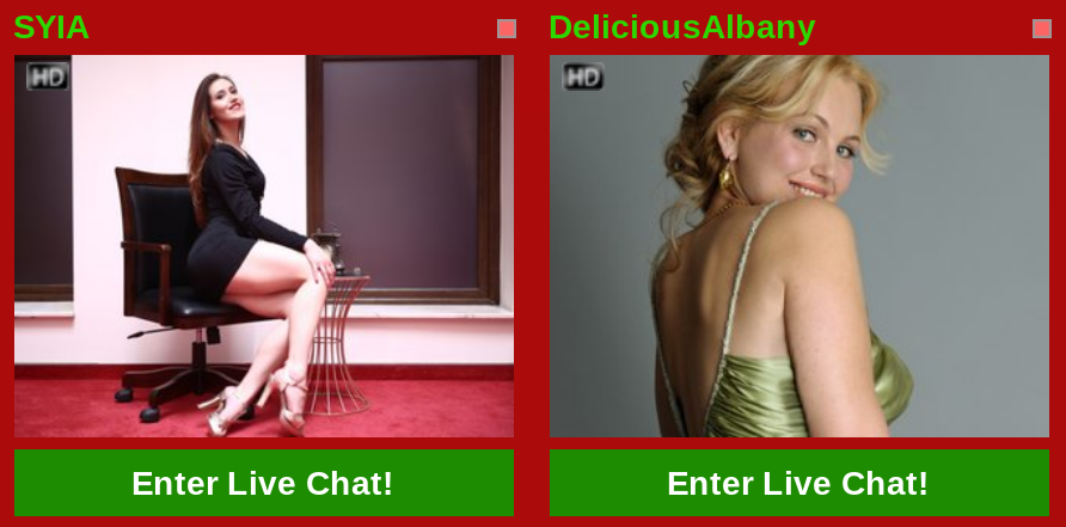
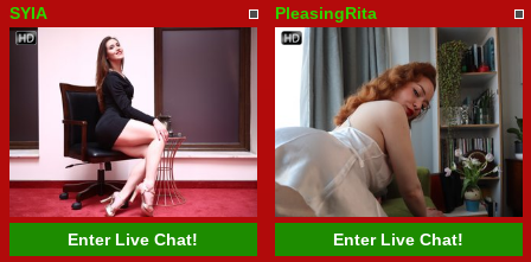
- DeliciousAlbany
+ PleasingRita

- [image]
+ [image]
